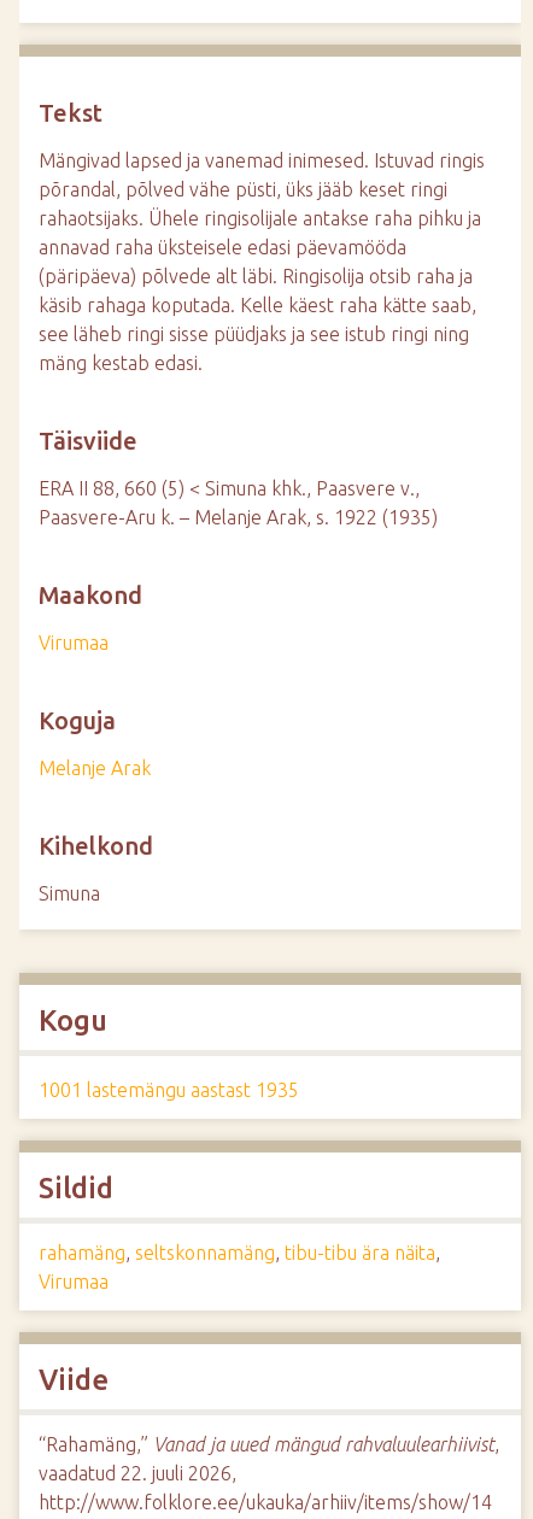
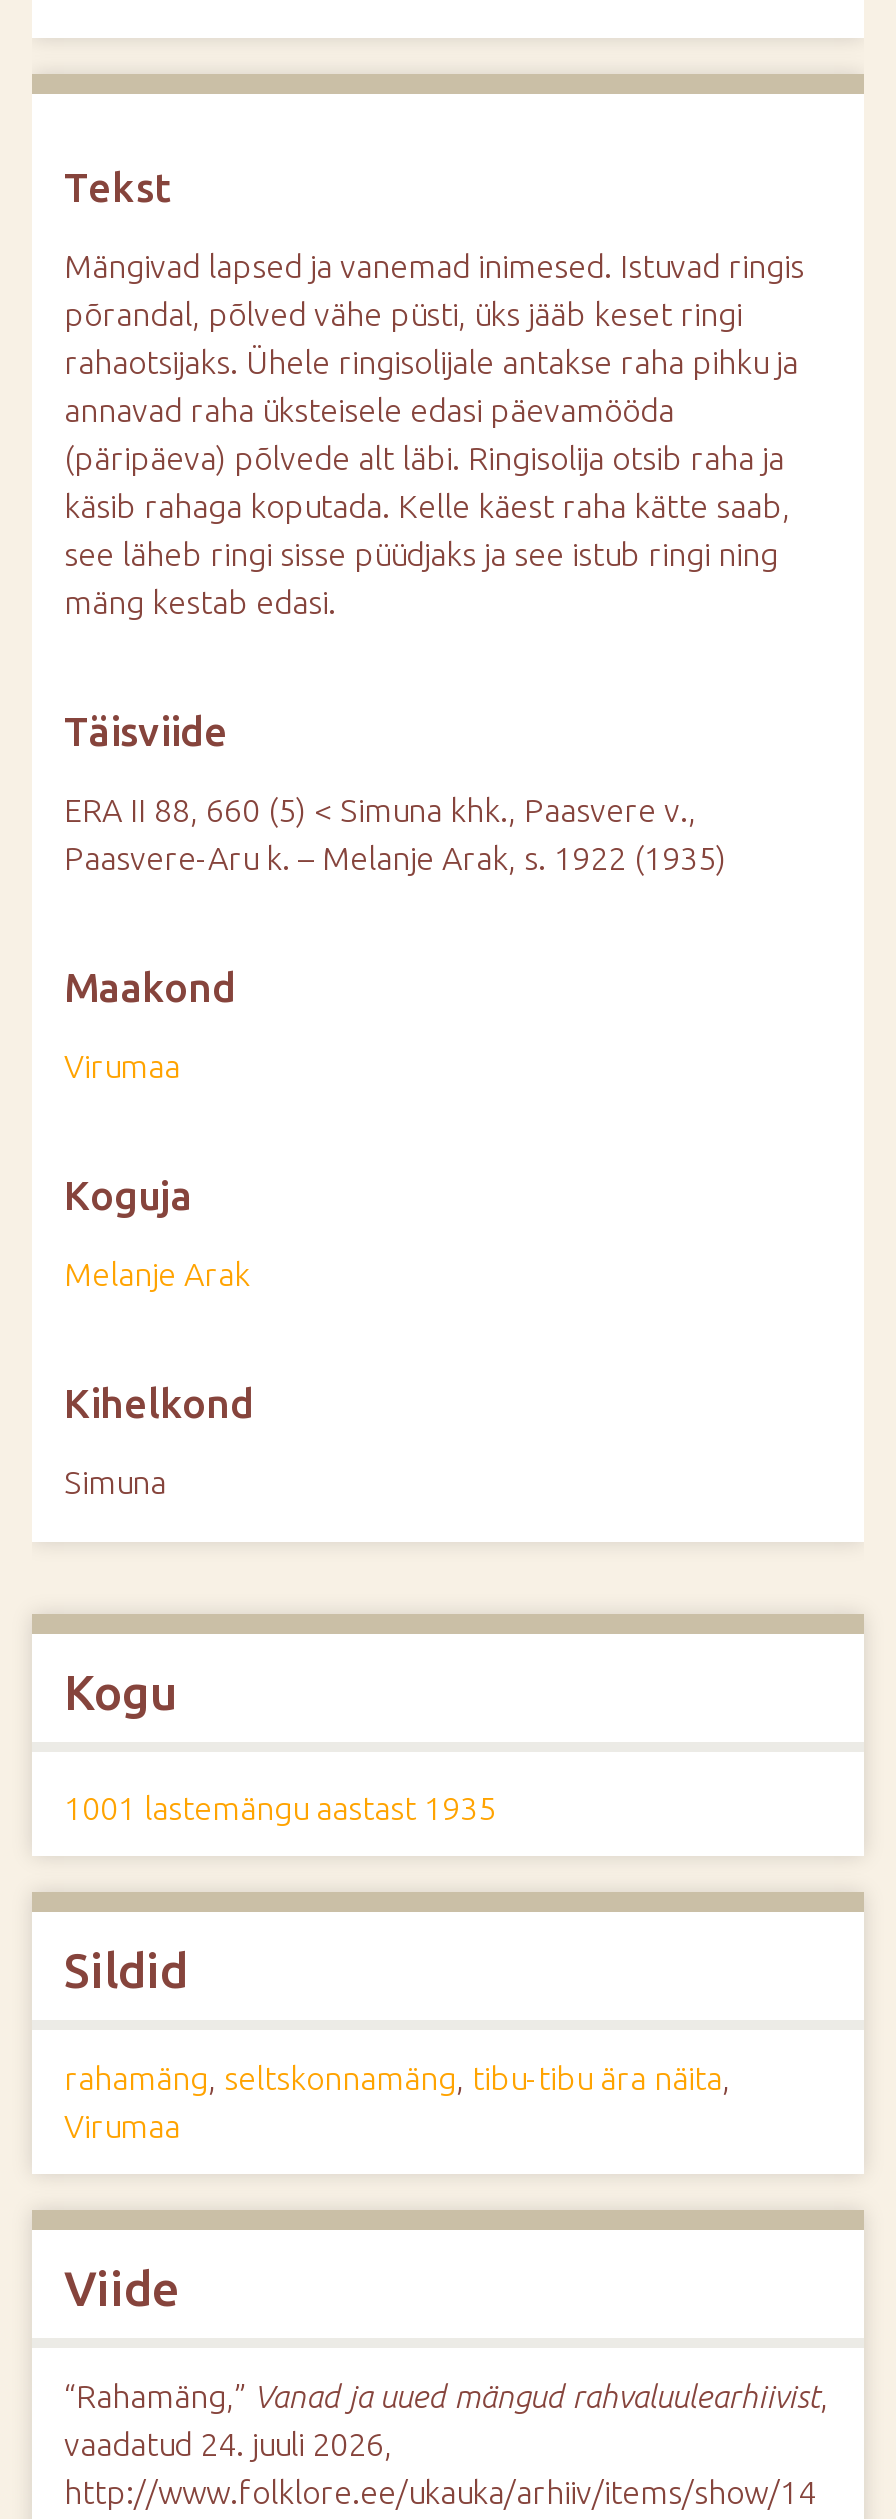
- vaadatud 22. juuli 2026,
+ vaadatud 24. juuli 2026,
